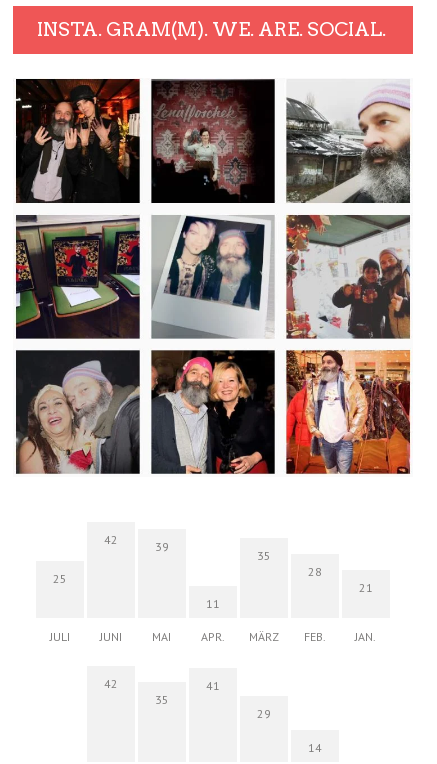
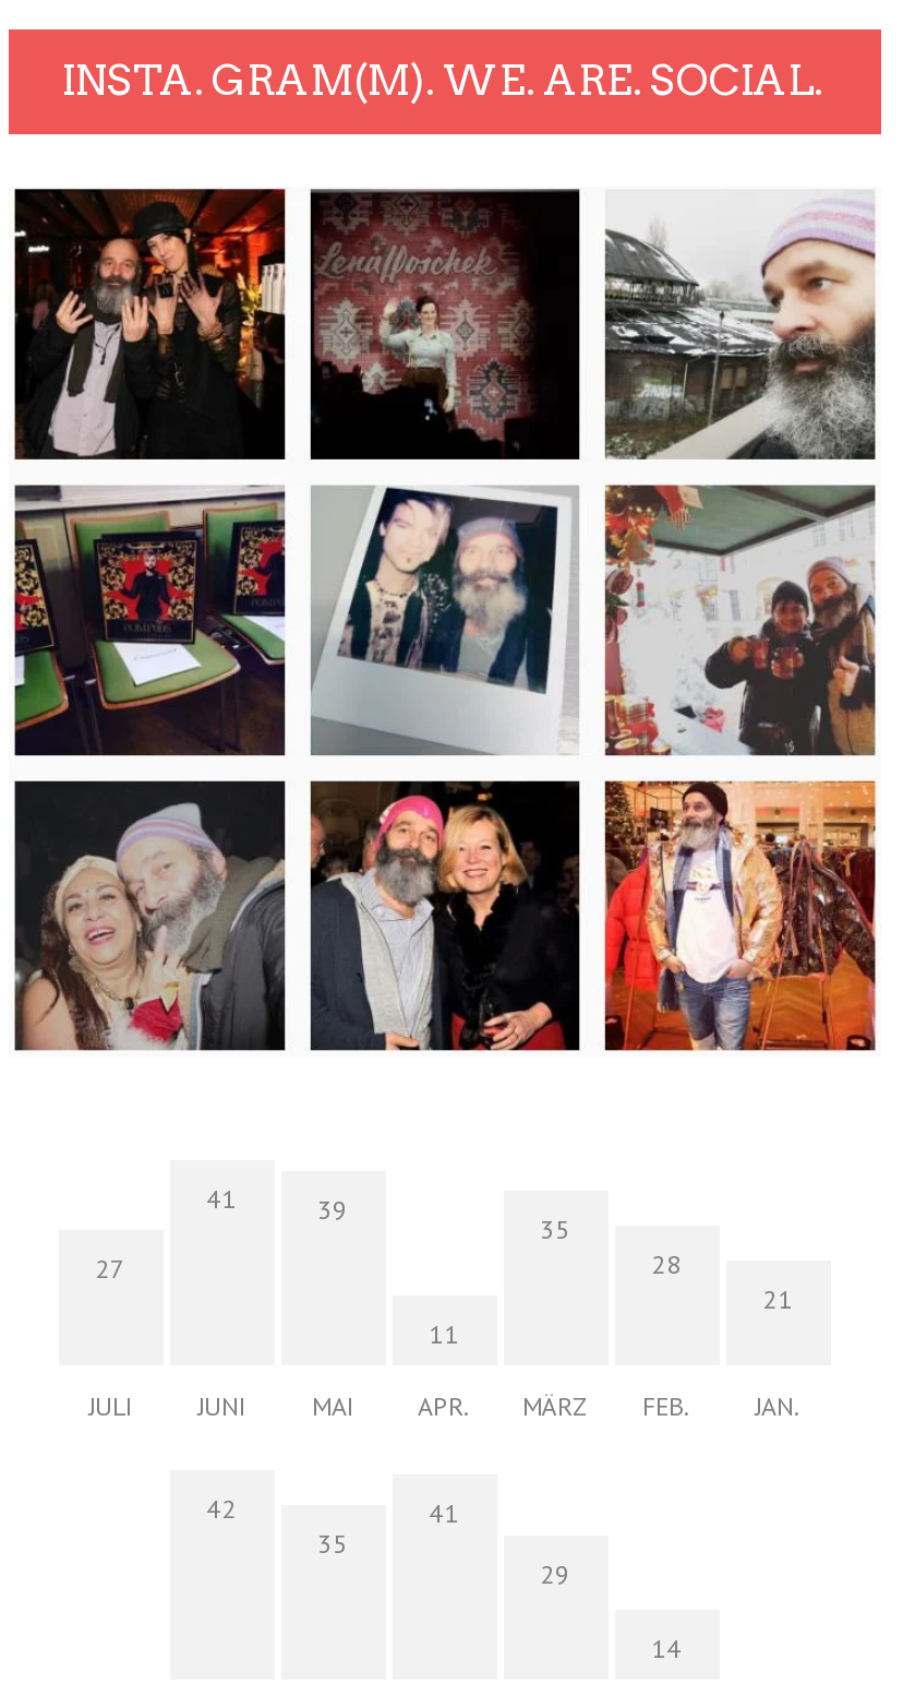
- 42
+ 41

- 25
+ 27
